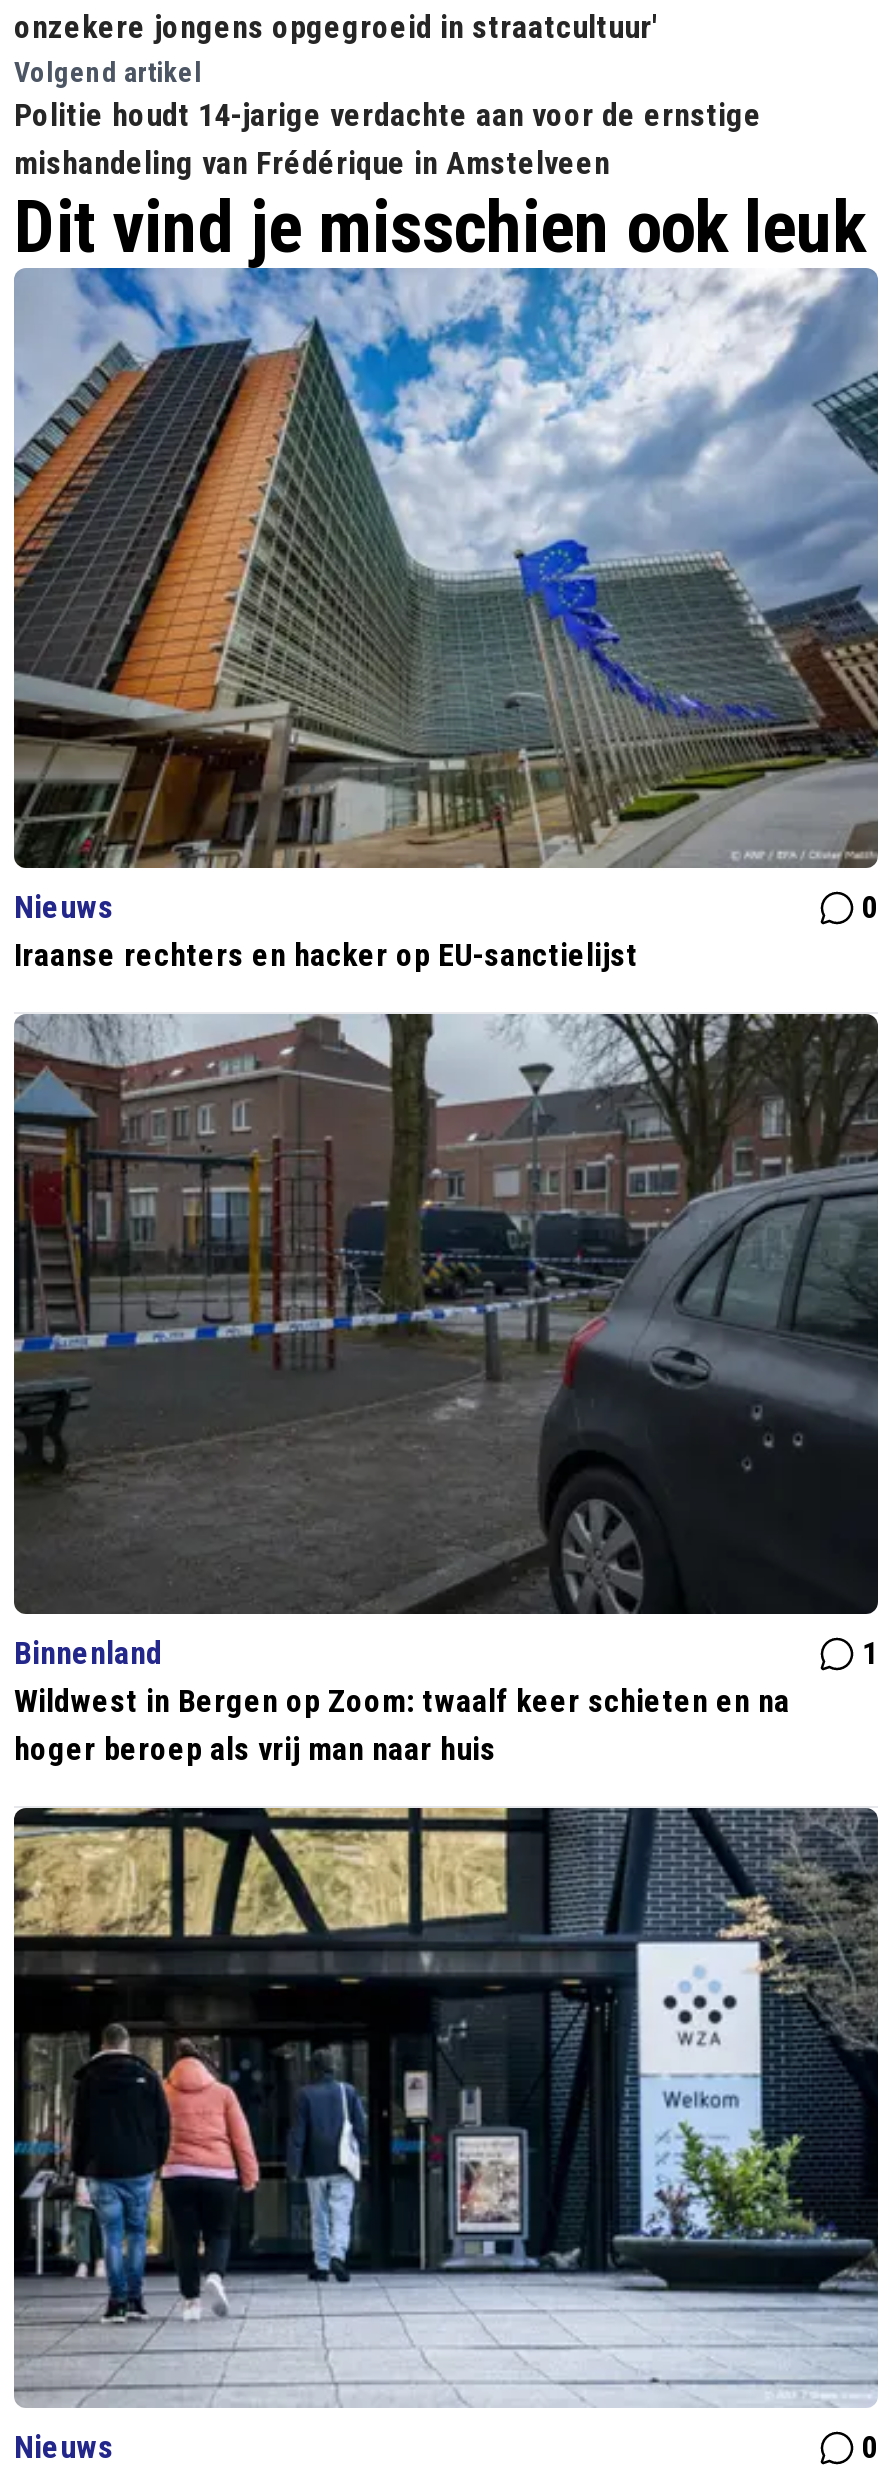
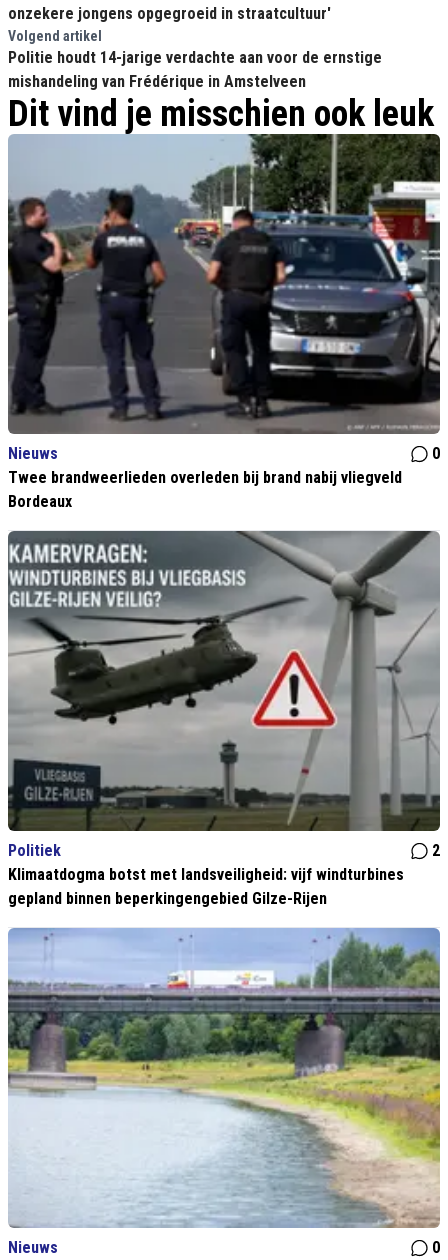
- [image]
- Iraanse rechters en hacker op EU-sanctielijst
+ [image]
+ Twee brandweerlieden overleden bij brand nabij vliegveld
+ Bordeaux

- [image]
- Binnenland
- 1
- Wildwest in Bergen op Zoom: twaalf keer schieten en na
- hoger beroep als vrij man naar huis
+ [image]
+ Politiek
+ 2
+ Klimaatdogma botst met landsveiligheid: vijf windturbines
+ gepland binnen beperkingengebied Gilze-Rijen

- [image]
+ [image]
